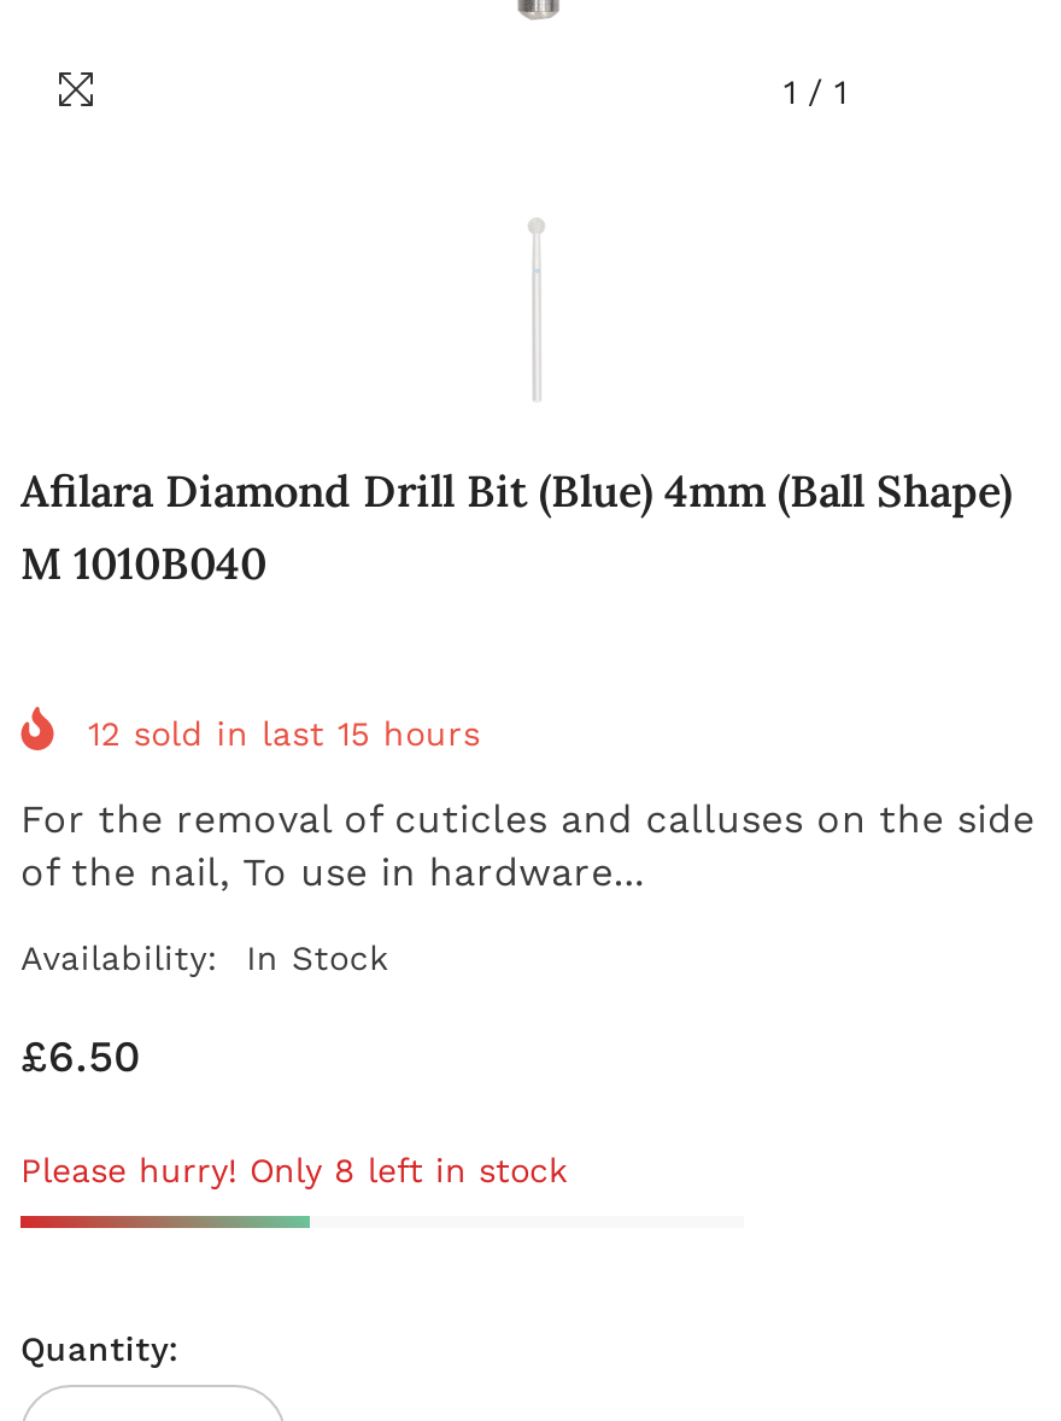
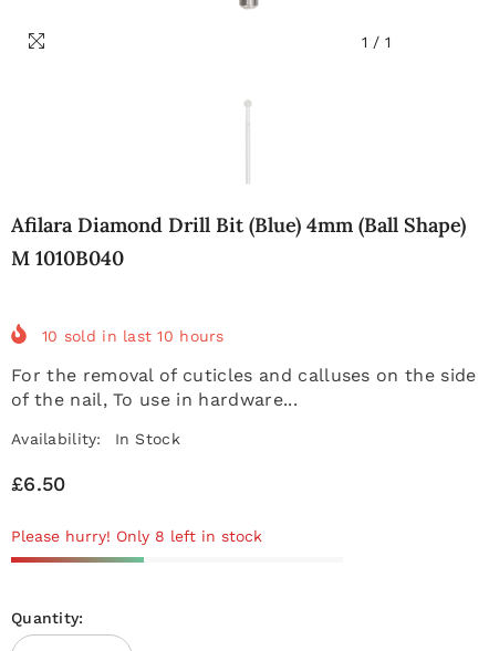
- 12 sold in last 15 hours
+ 10 sold in last 10 hours
